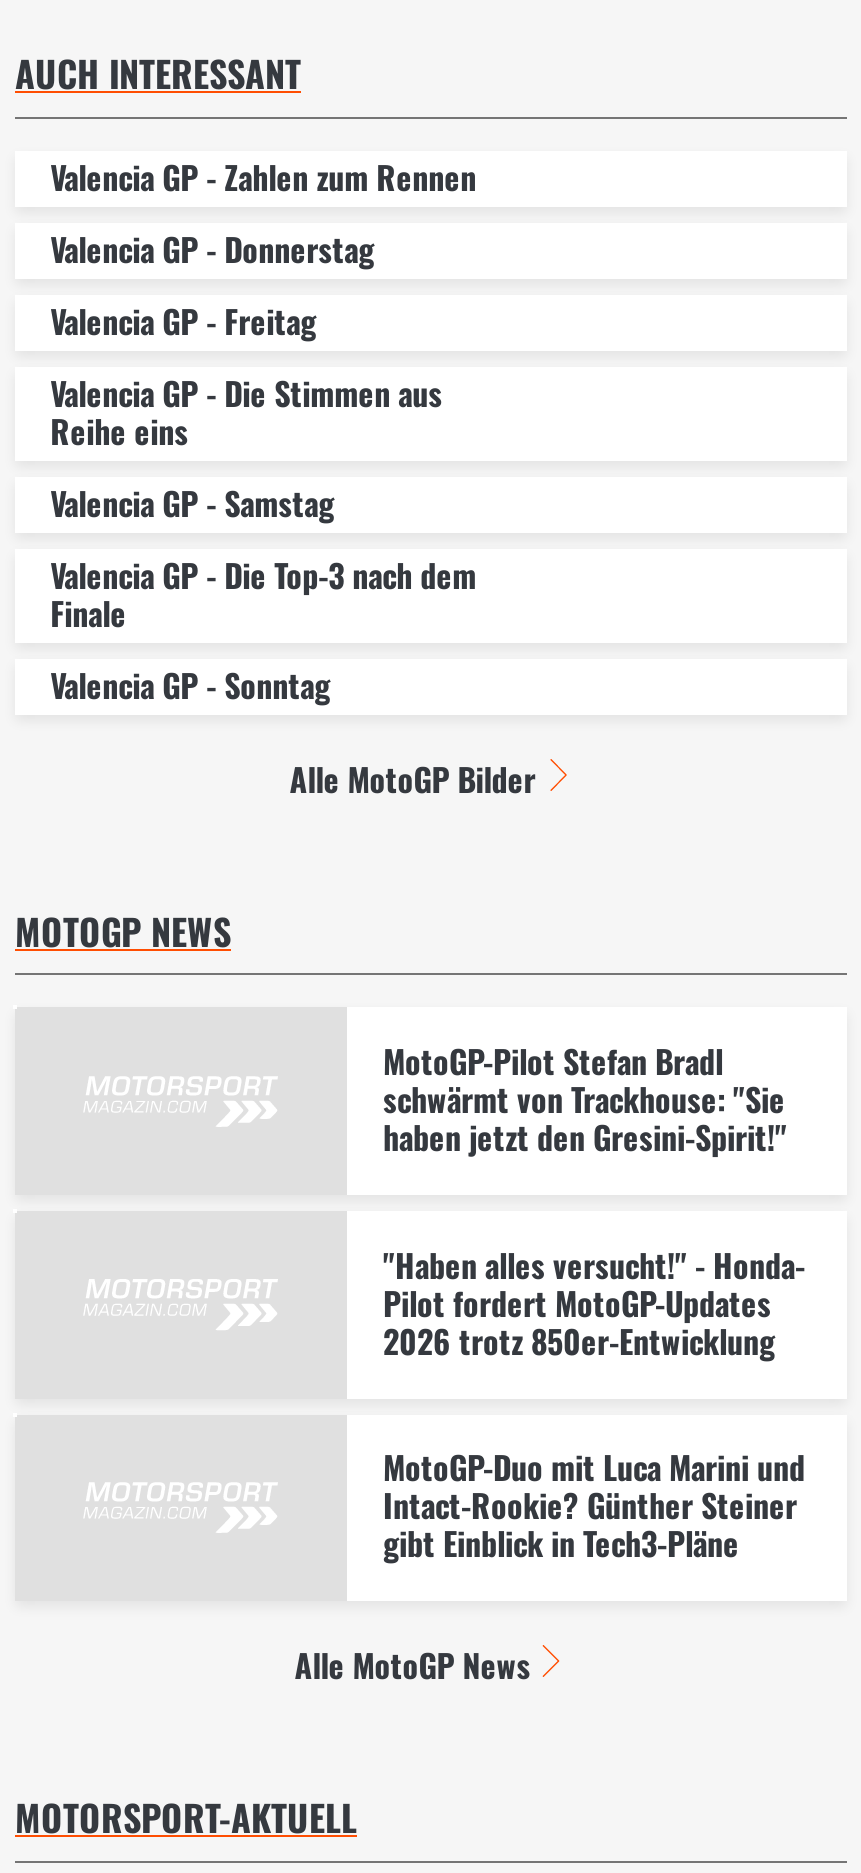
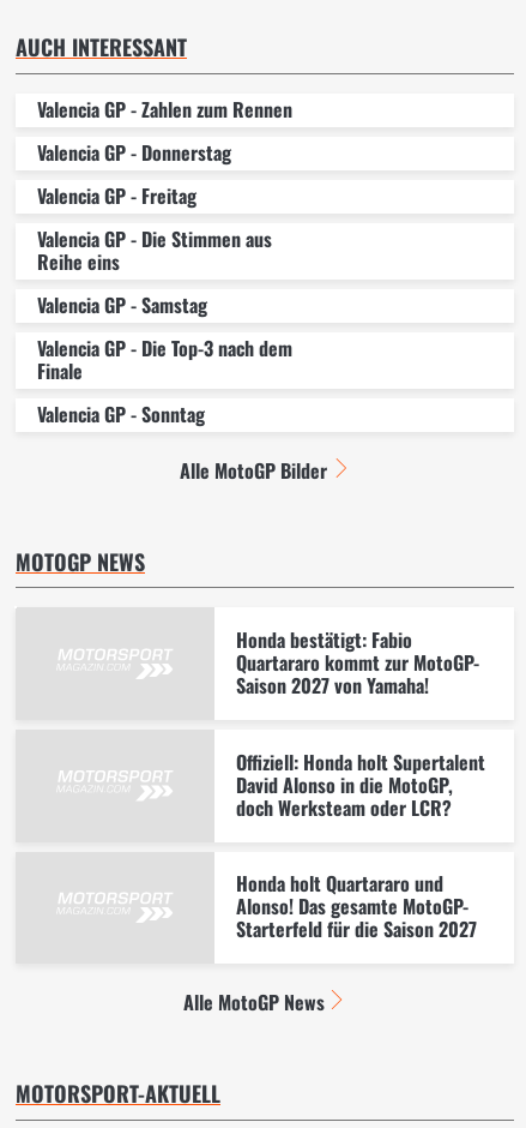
- MotoGP-Pilot Stefan Bradl
- schwärmt von Trackhouse: "Sie
- haben jetzt den Gresini-Spirit!"
+ Honda bestätigt: Fabio
+ Quartararo kommt zur MotoGP-
+ Saison 2027 von Yamaha!

- "Haben alles versucht!" - Honda-
- Pilot fordert MotoGP-Updates
- 2026 trotz 850er-Entwicklung
+ Offiziell: Honda holt Supertalent
+ David Alonso in die MotoGP,
+ doch Werksteam oder LCR?

- MotoGP-Duo mit Luca Marini und
- Intact-Rookie? Günther Steiner
- gibt Einblick in Tech3-Pläne
+ Honda holt Quartararo und
+ Alonso! Das gesamte MotoGP-
+ Starterfeld für die Saison 2027
